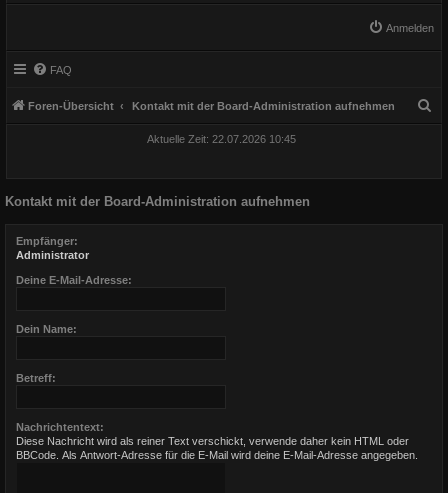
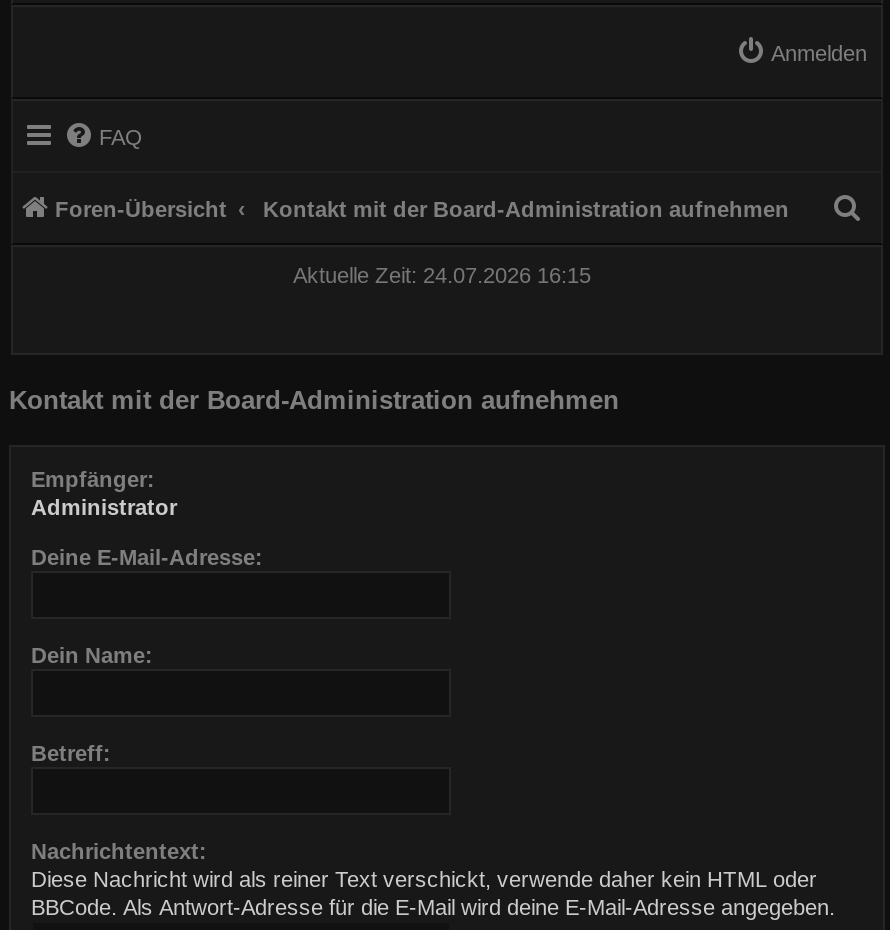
- Aktuelle Zeit: 22.07.2026 10:45
+ Aktuelle Zeit: 24.07.2026 16:15
